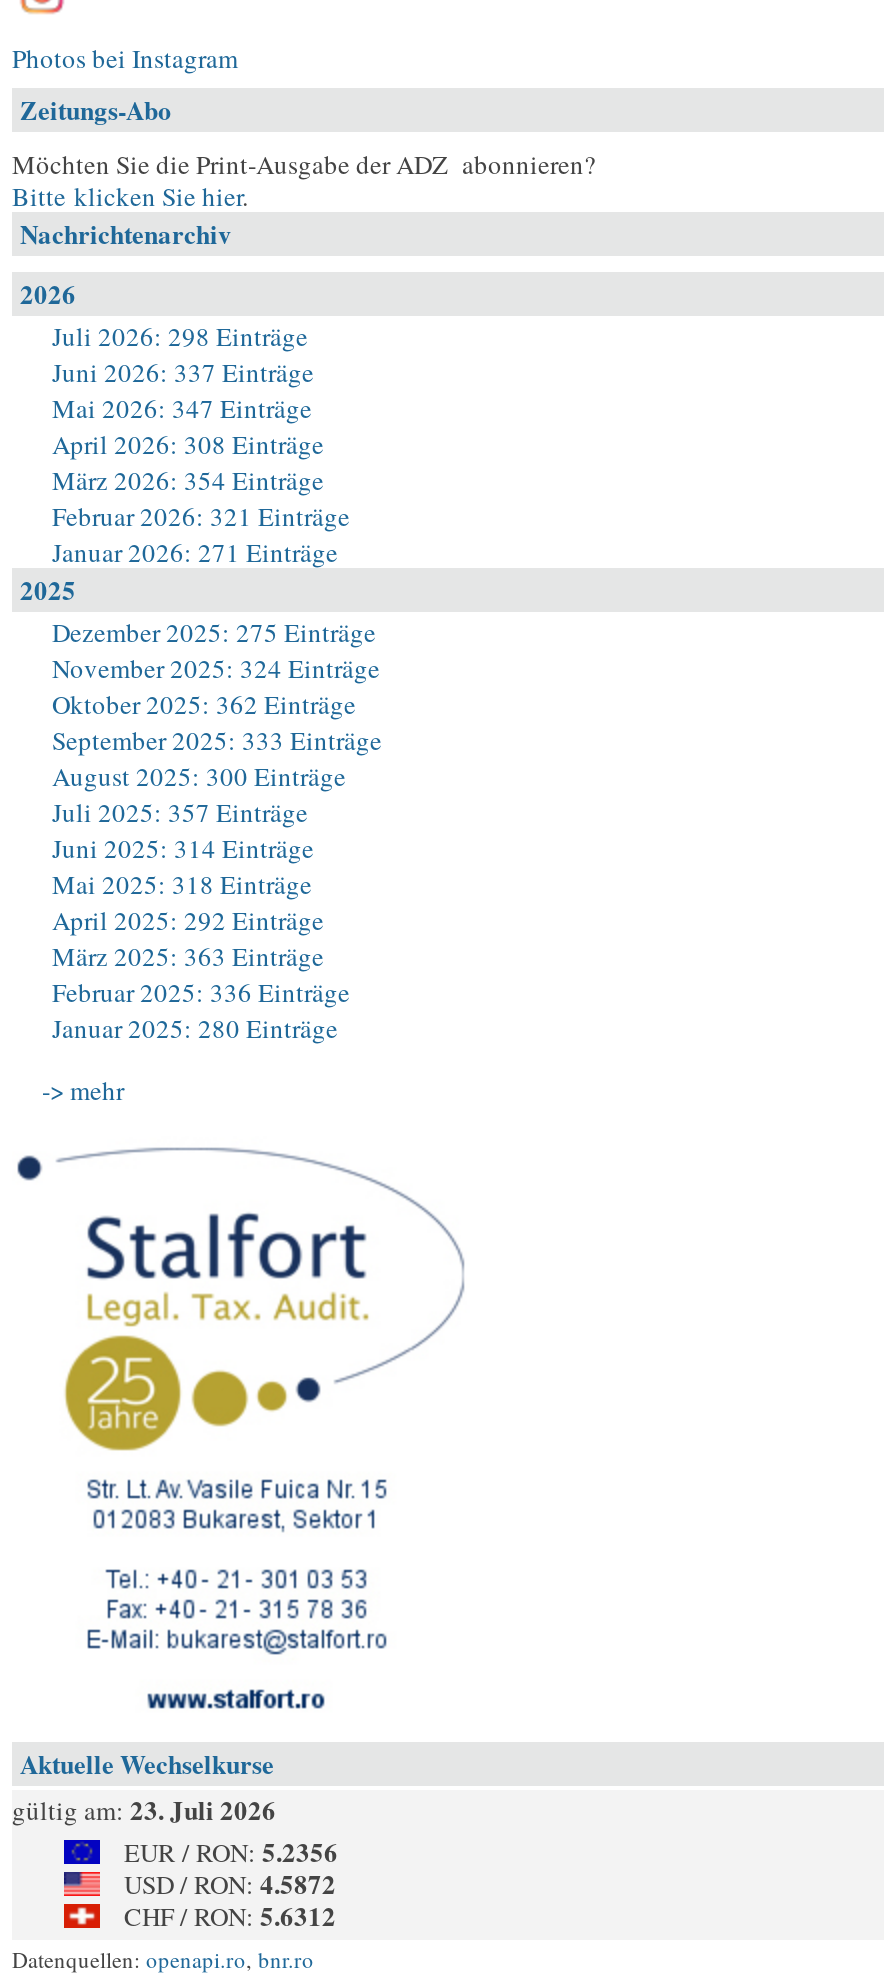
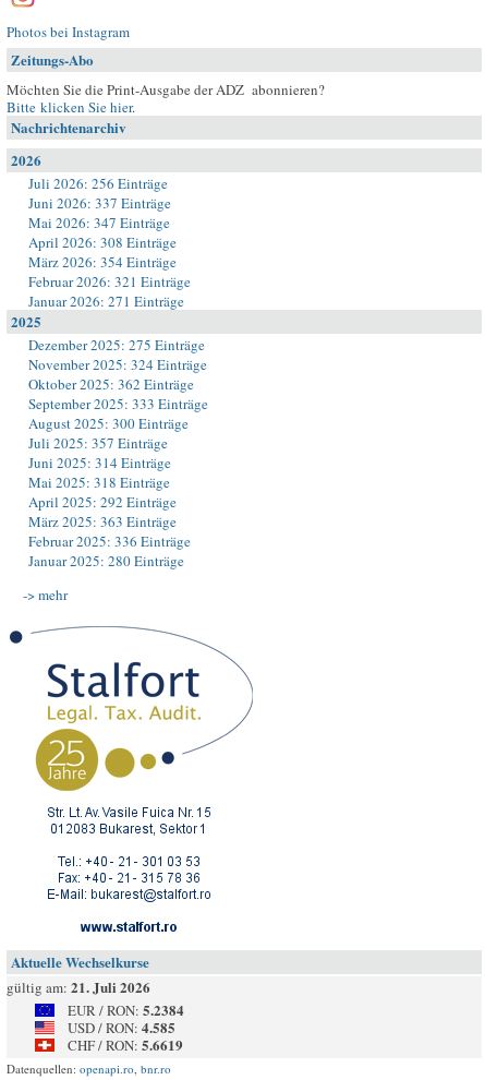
- Juli 2026: 298 Einträge
+ Juli 2026: 256 Einträge

- gültig am: 23. Juli 2026
+ gültig am: 21. Juli 2026

- EUR / RON: 5.2356
+ EUR / RON: 5.2384

- USD / RON: 4.5872
+ USD / RON: 4.585

- CHF / RON: 5.6312
+ CHF / RON: 5.6619
